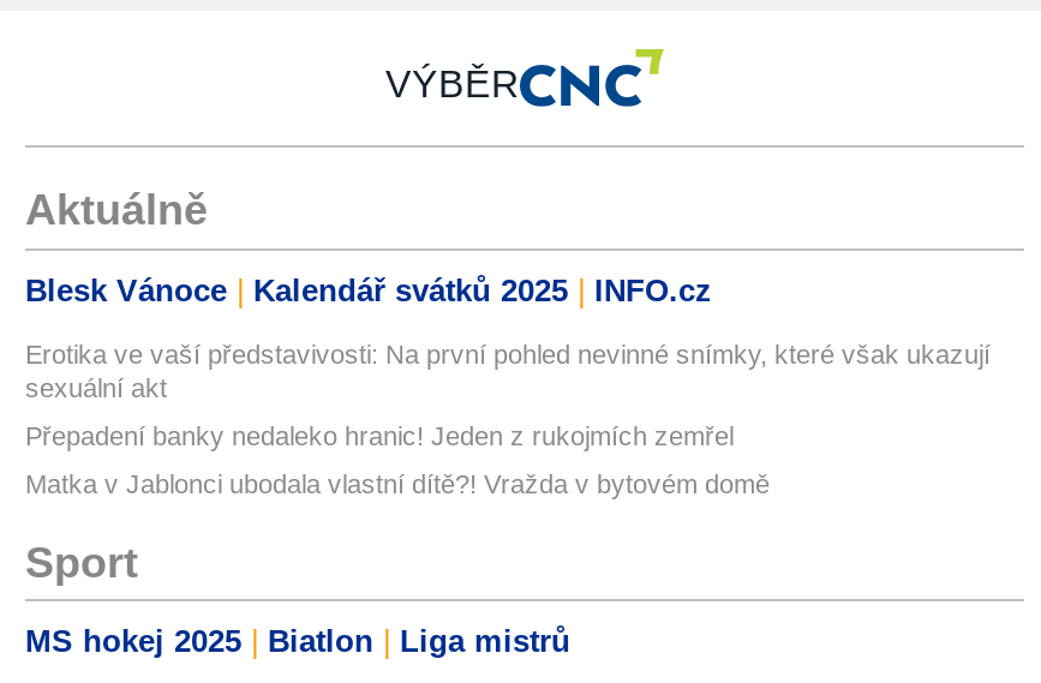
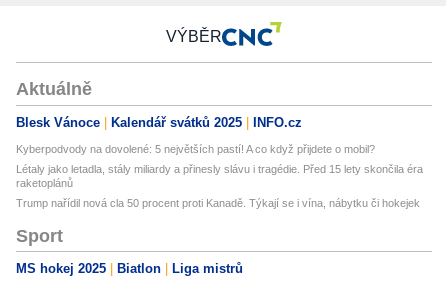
- Erotika ve vaší představivosti: Na první pohled nevinné snímky, které však ukazují
- sexuální akt
+ Kyberpodvody na dovolené: 5 největších pastí! A co když přijdete o mobil?

- Přepadení banky nedaleko hranic! Jeden z rukojmích zemřel
+ Létaly jako letadla, stály miliardy a přinesly slávu i tragédie. Před 15 lety skončila éra
+ raketoplánů

- Matka v Jablonci ubodala vlastní dítě?! Vražda v bytovém domě
+ Trump nařídil nová cla 50 procent proti Kanadě. Týkají se i vína, nábytku či hokejek
